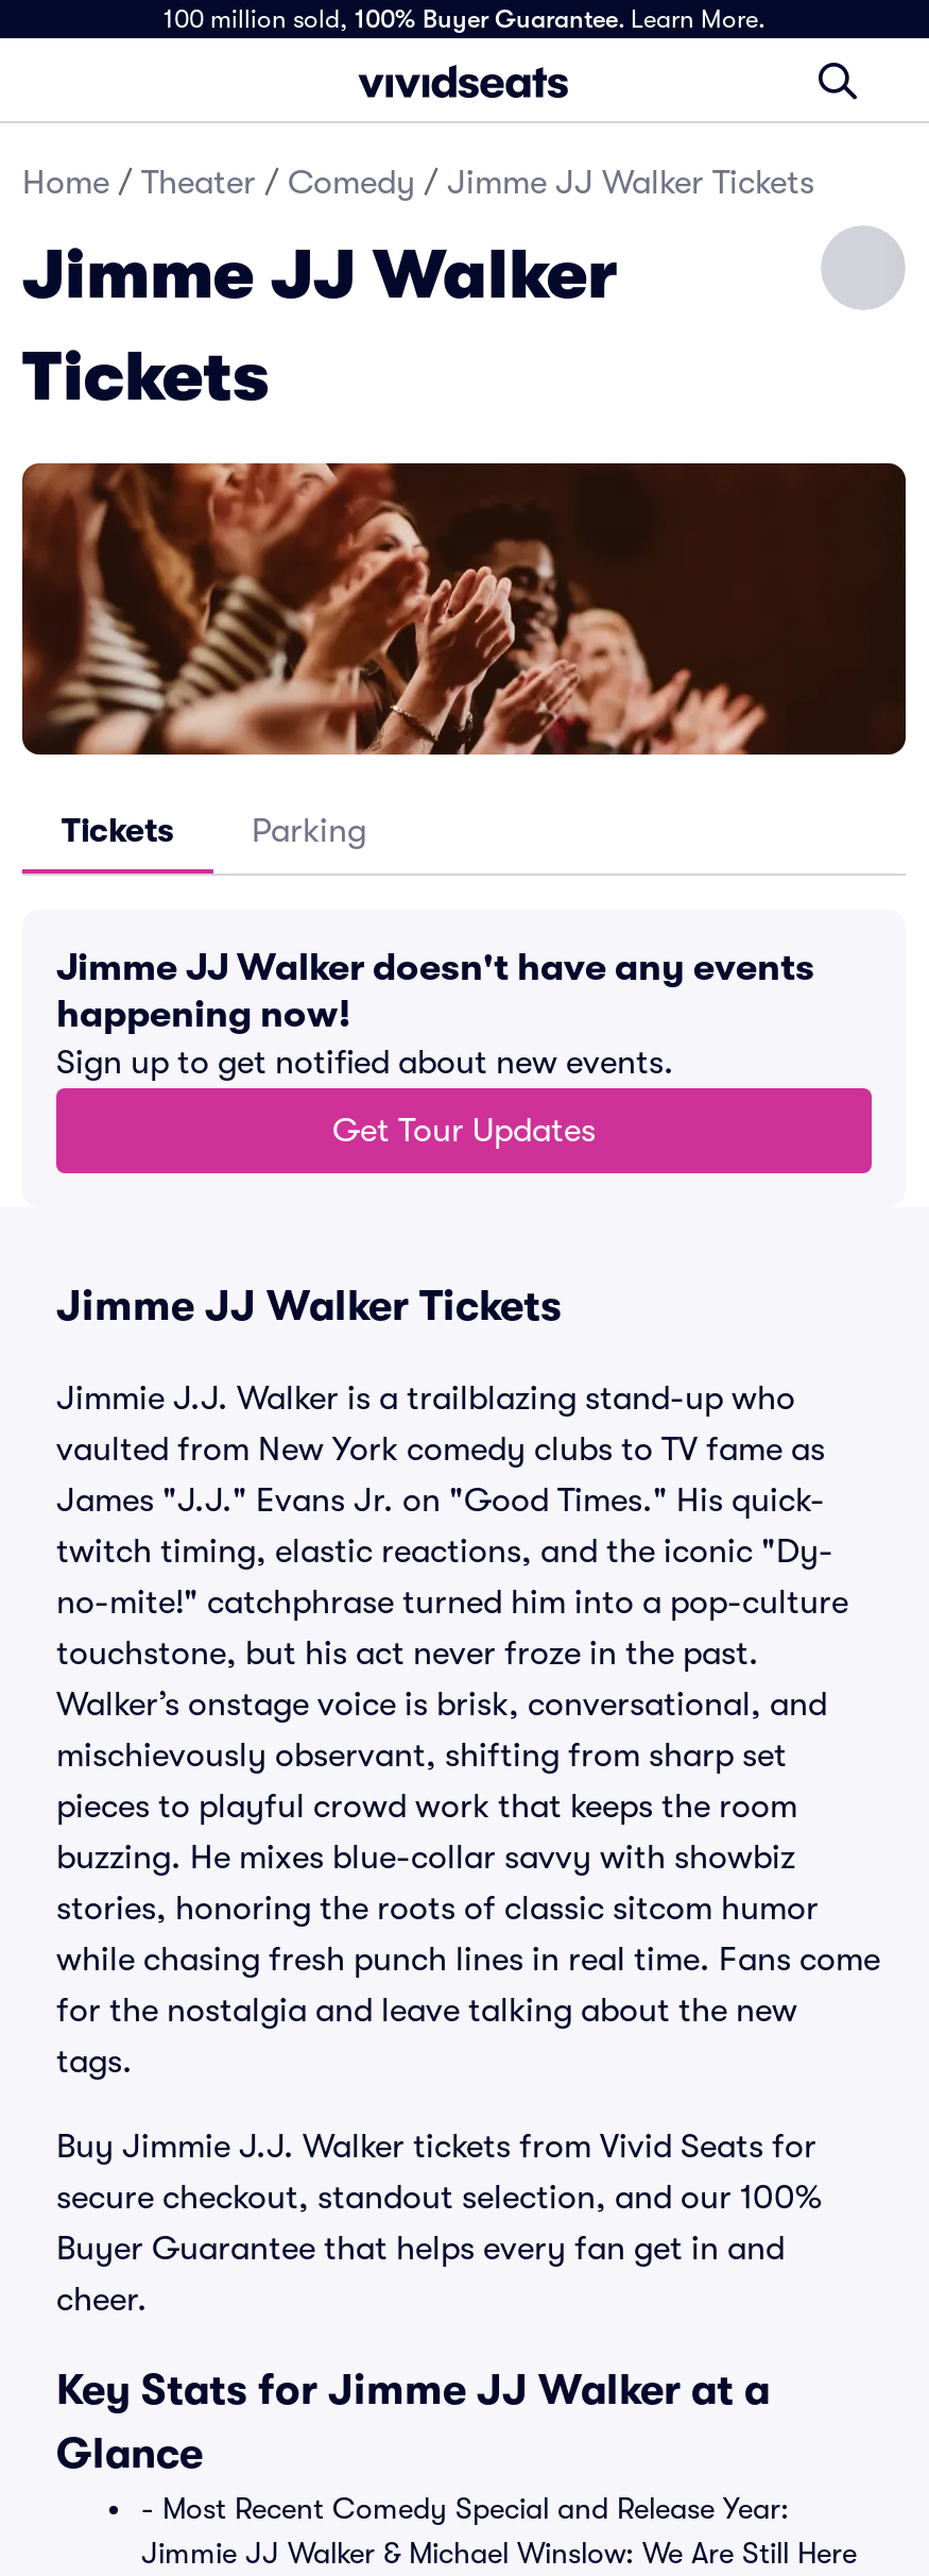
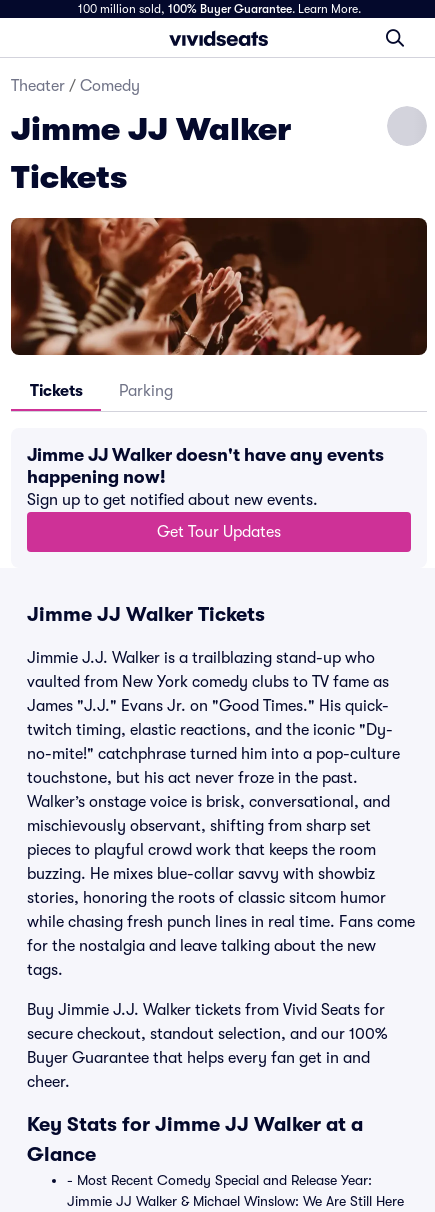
- Home / Theater / Comedy / Jimme JJ Walker Tickets
+ Theater / Comedy
